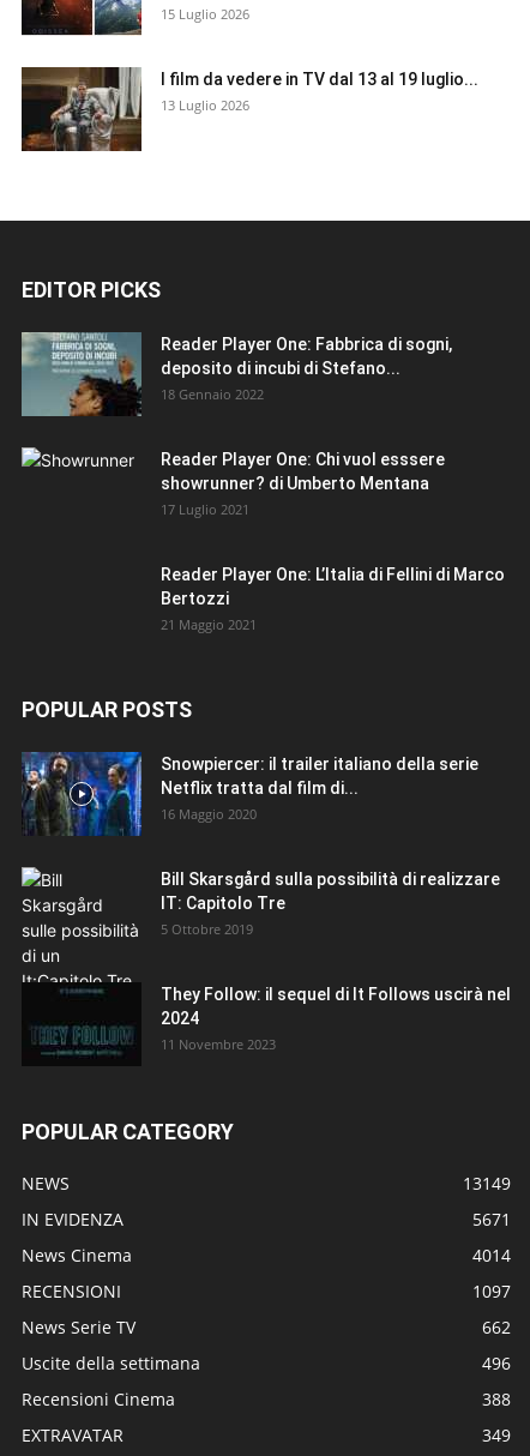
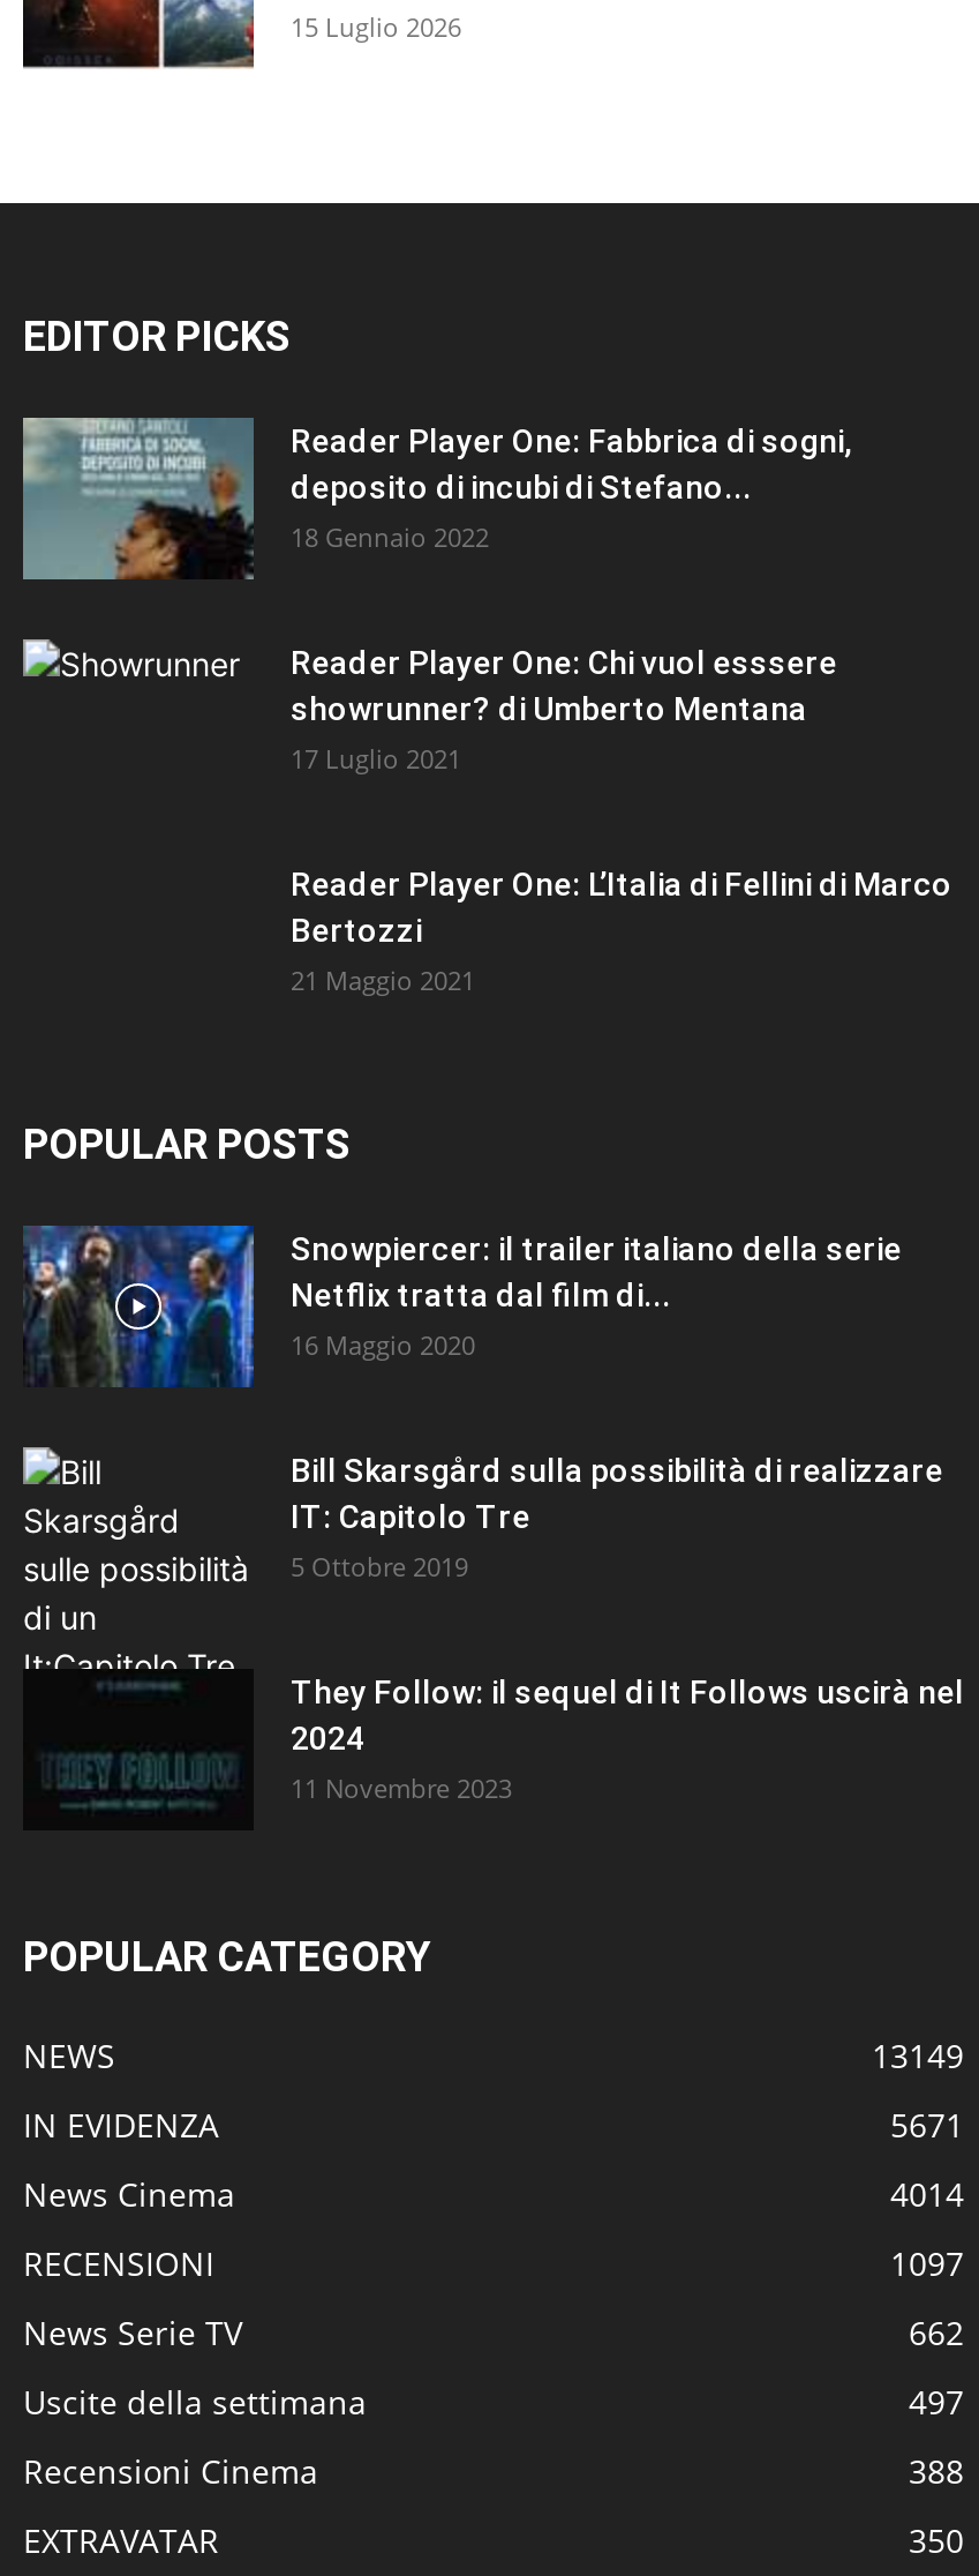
- [image]
- I film da vedere in TV dal 13 al 19 luglio...
- 13 Luglio 2026

- 496
+ 497

- 349
+ 350
